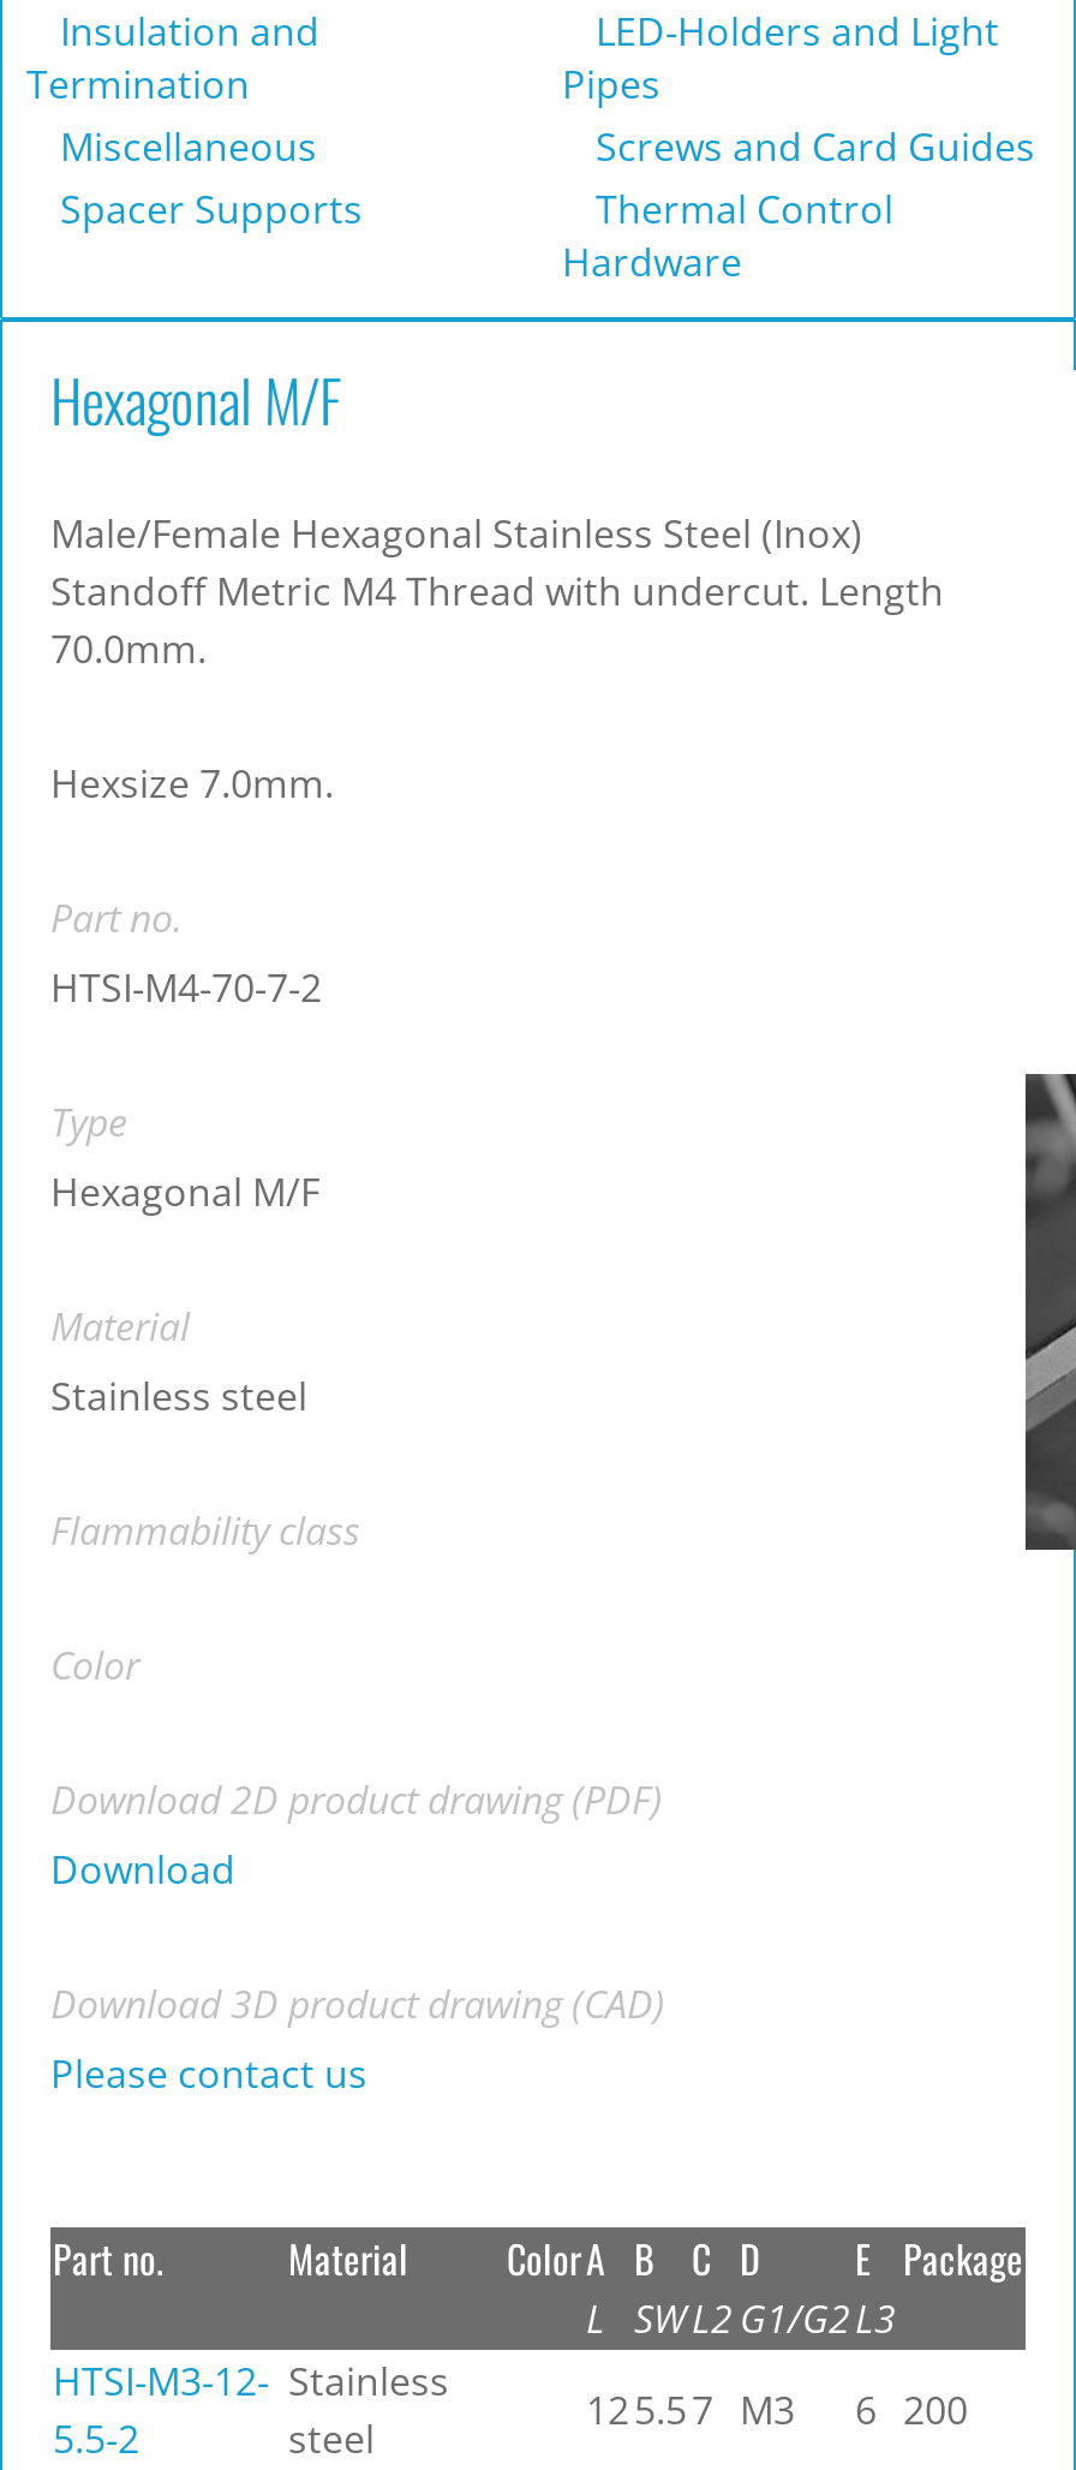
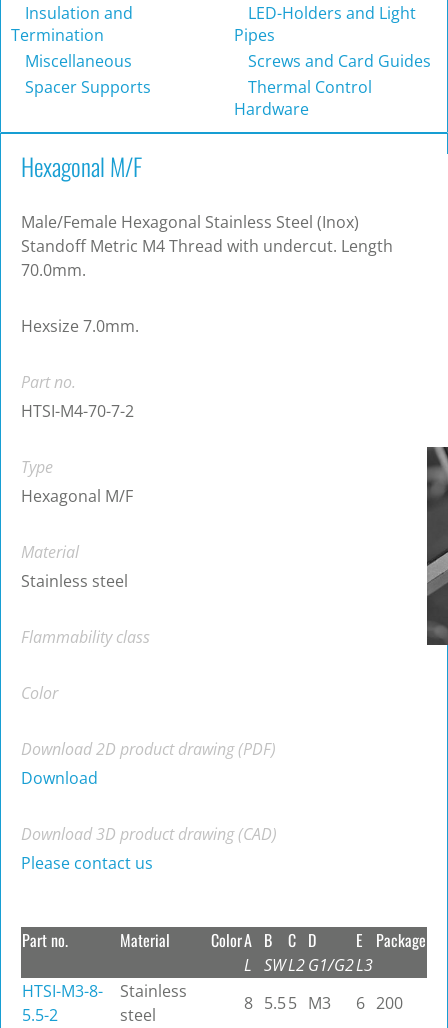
- HTSI-M3-12- Stainless
+ HTSI-M3-8- Stainless

- 12 5.5 7 M3 6 200
+ 8 5.5 5 M3 6 200
